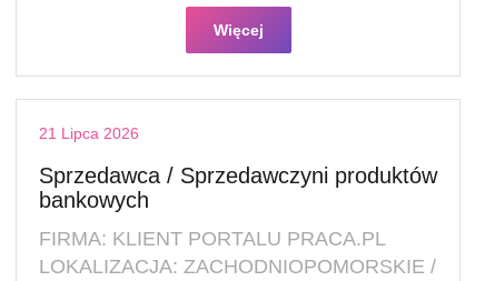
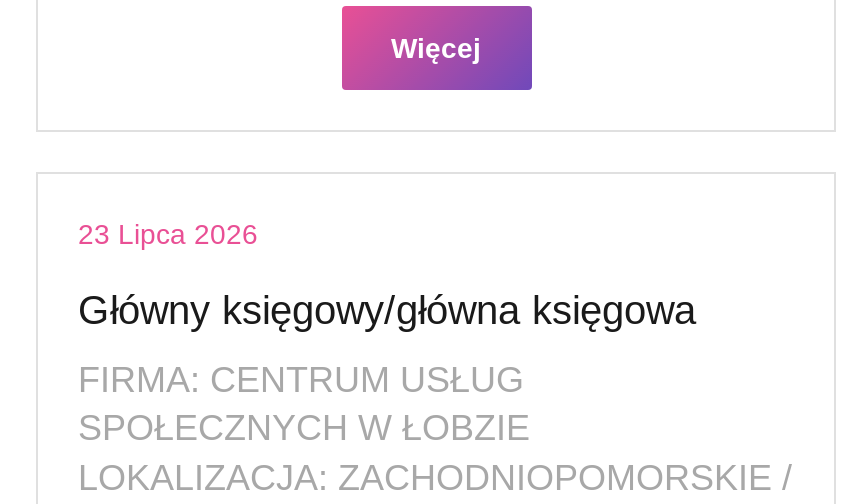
- 21 Lipca 2026
+ 23 Lipca 2026

- Sprzedawca / Sprzedawczyni produktów
- bankowych
+ Główny księgowy/główna księgowa

- FIRMA: KLIENT PORTALU PRACA.PL
+ FIRMA: CENTRUM USŁUG
+ SPOŁECZNYCH W ŁOBZIE
